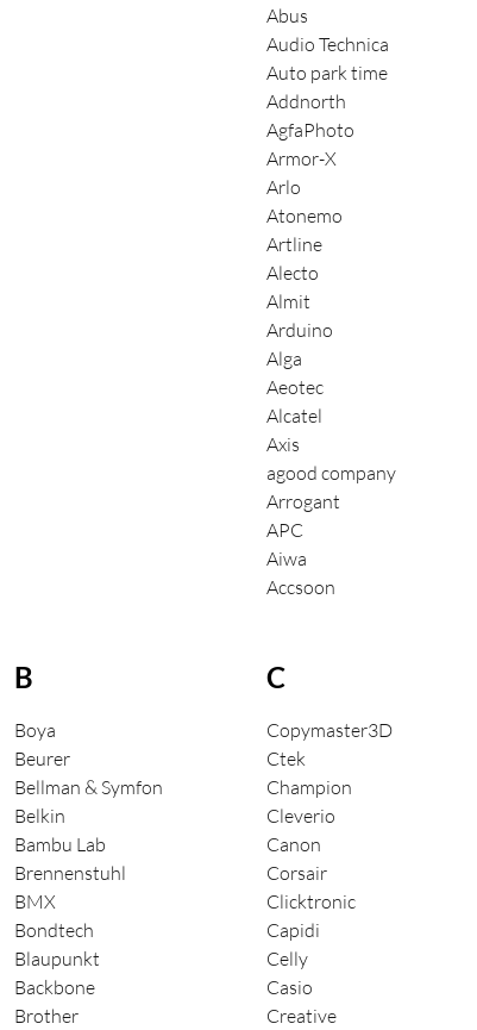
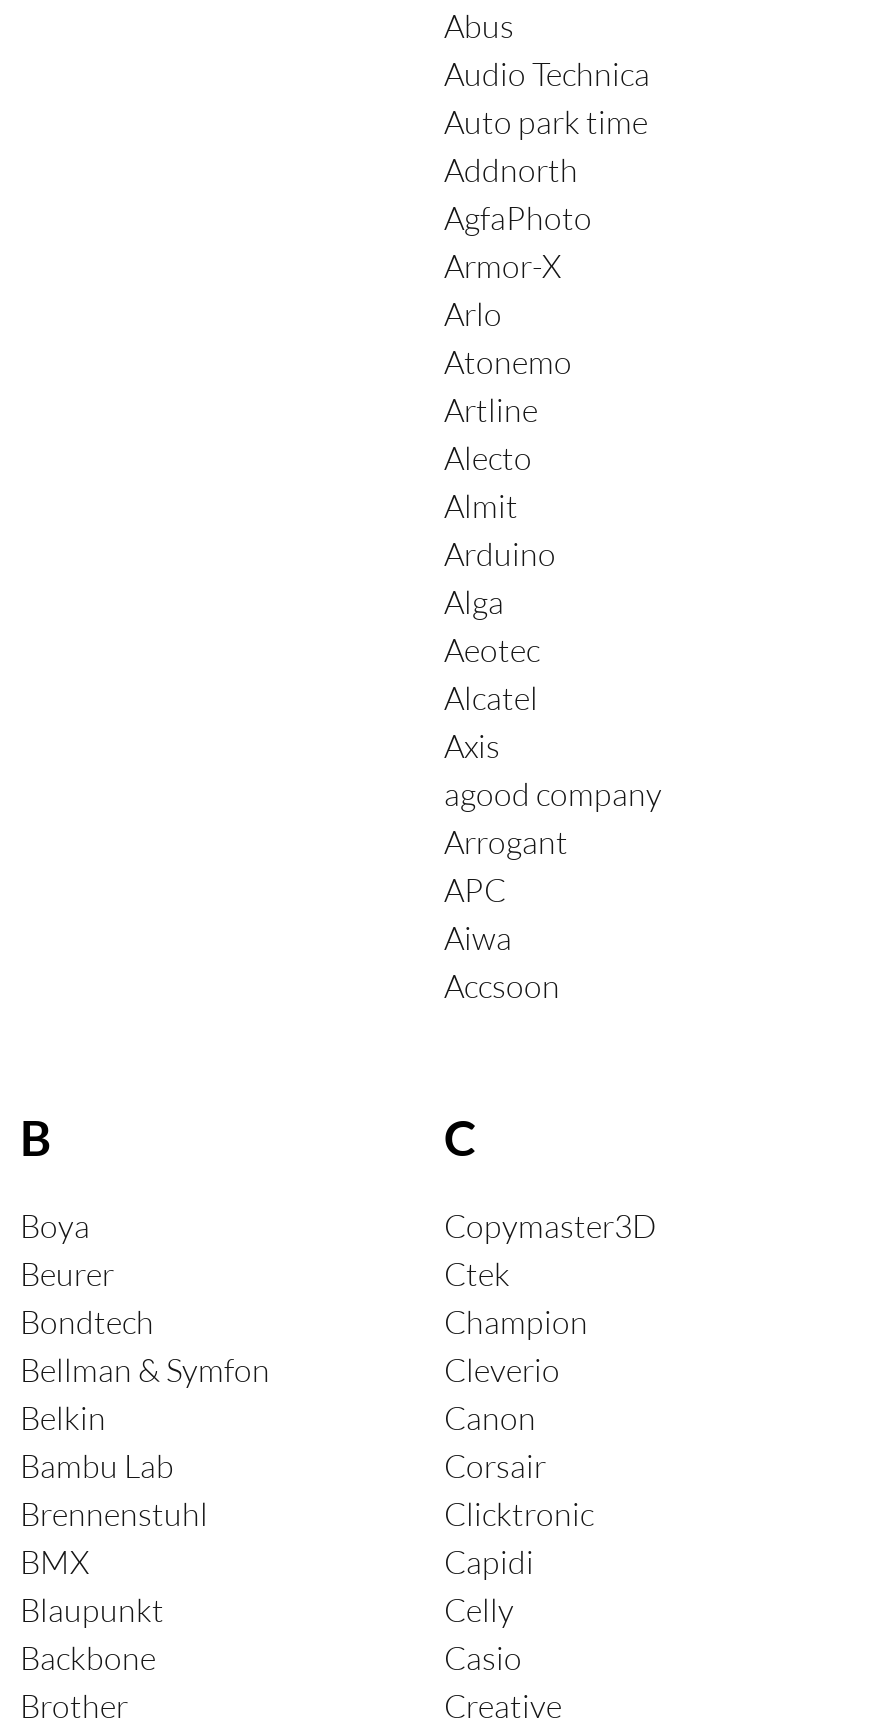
moved down: Bellman & Symfon | Belkin | Bambu Lab | Brennenstuhl | BMX

moved up: Bondtech
